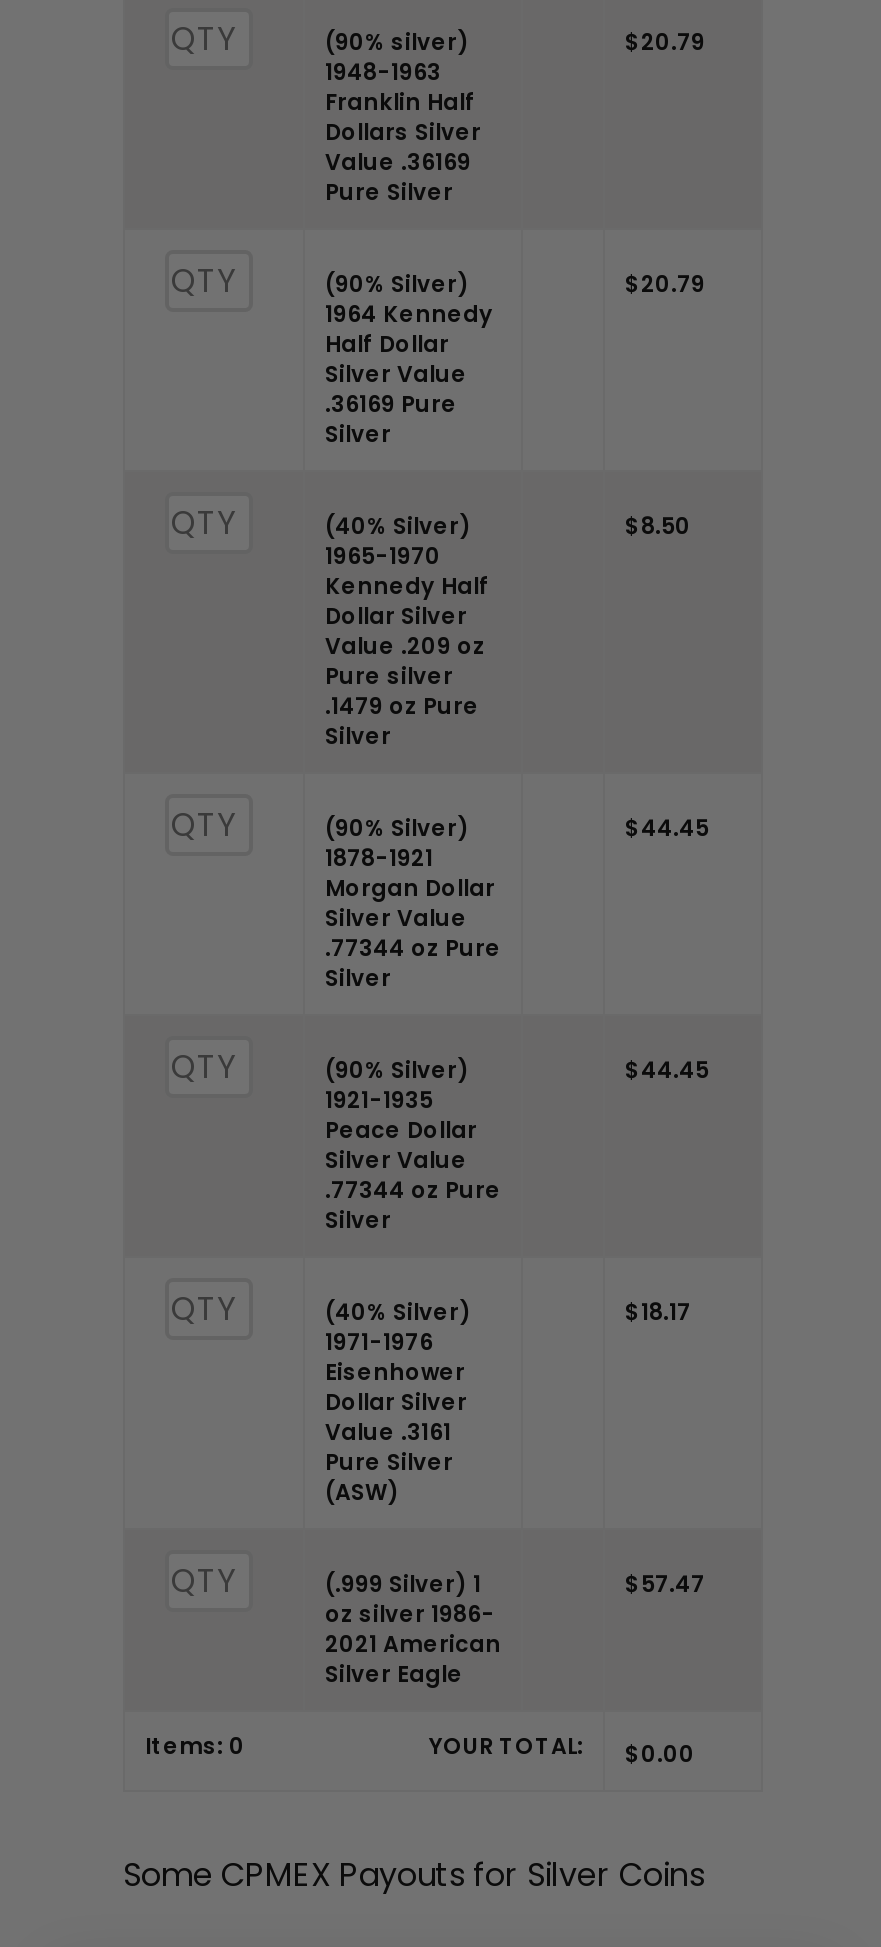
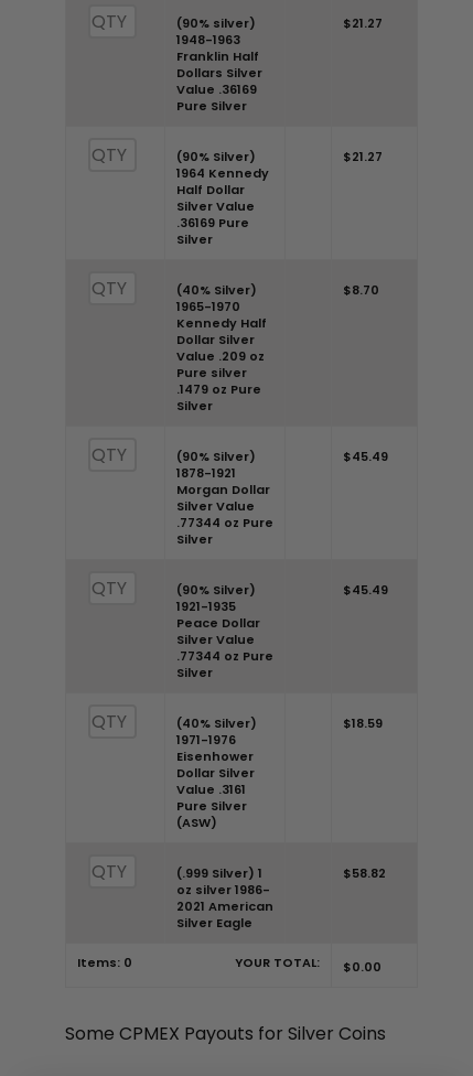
- $20.79
+ $21.27

- $20.79
+ $21.27

- $8.50
+ $8.70

- $44.45
+ $45.49

- $44.45
+ $45.49

- $18.17
+ $18.59

- $57.47
+ $58.82
